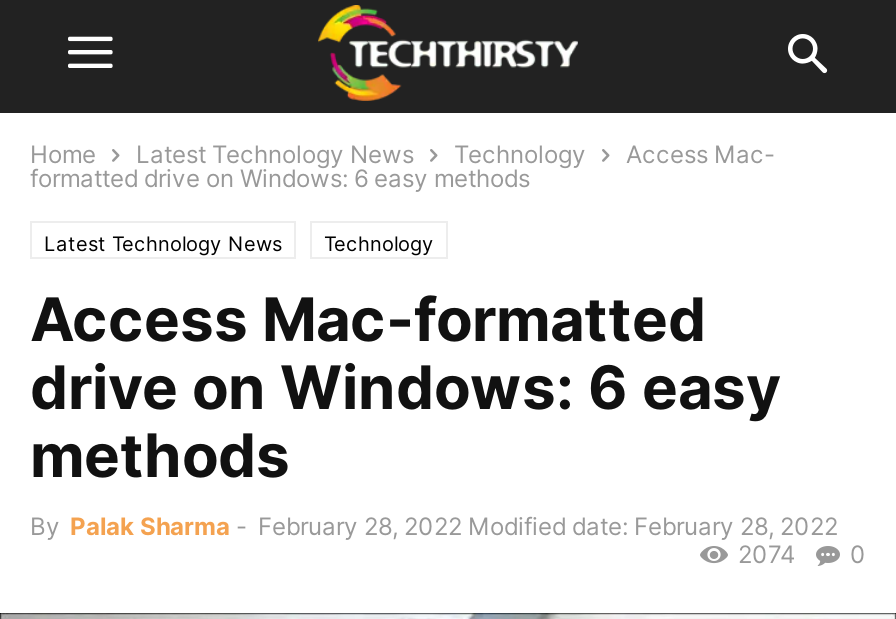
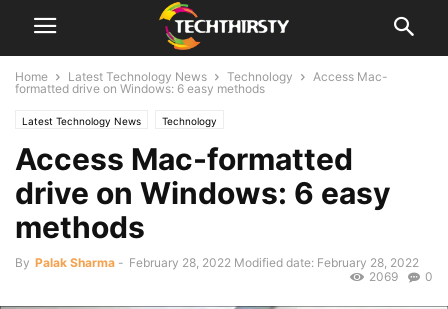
- 2074 0
+ 2069 0
